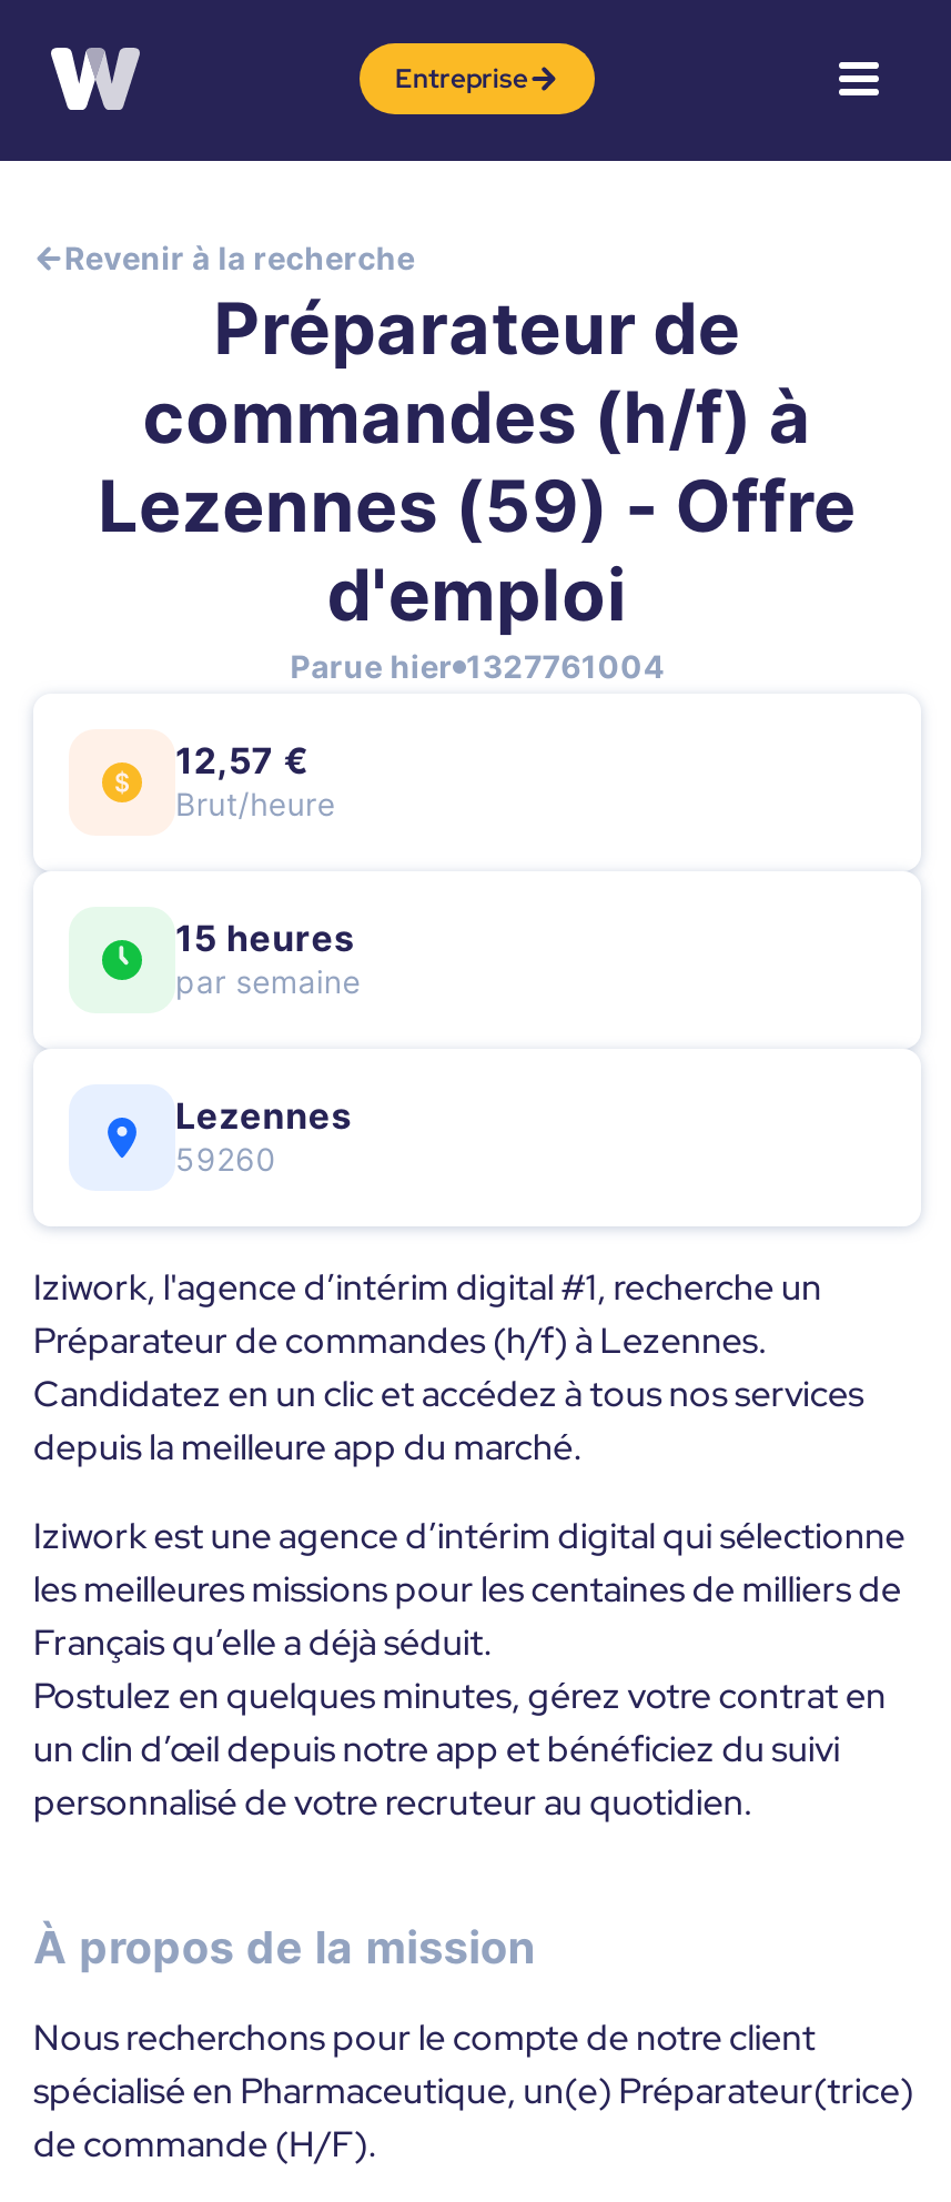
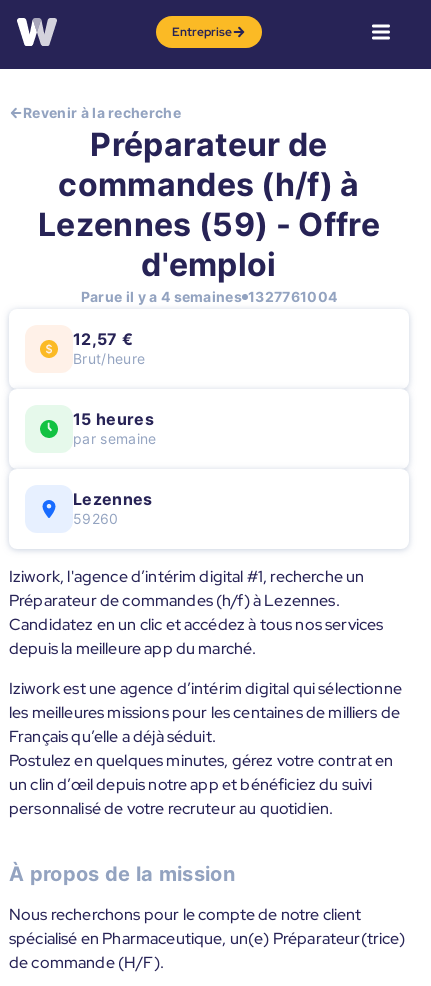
- Parue hier 1327761004
+ Parue il y a 4 semaines 1327761004
